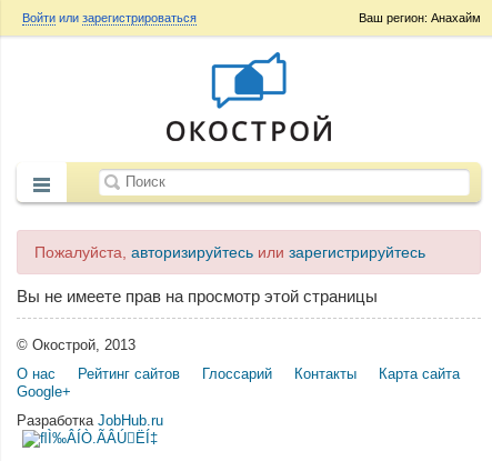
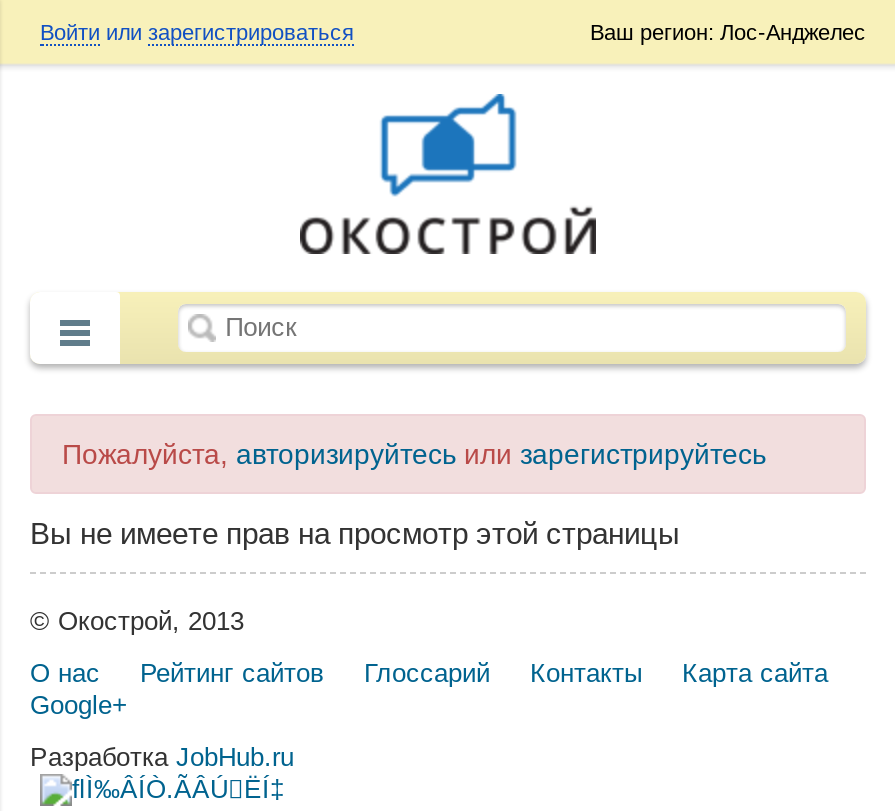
- Ваш регион: Анахайм
+ Ваш регион: Лос-Анджелес
